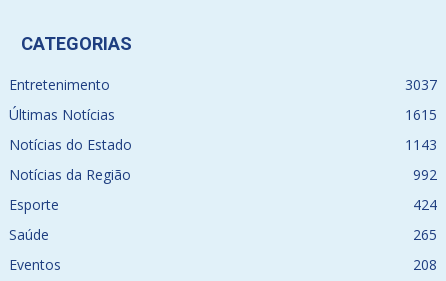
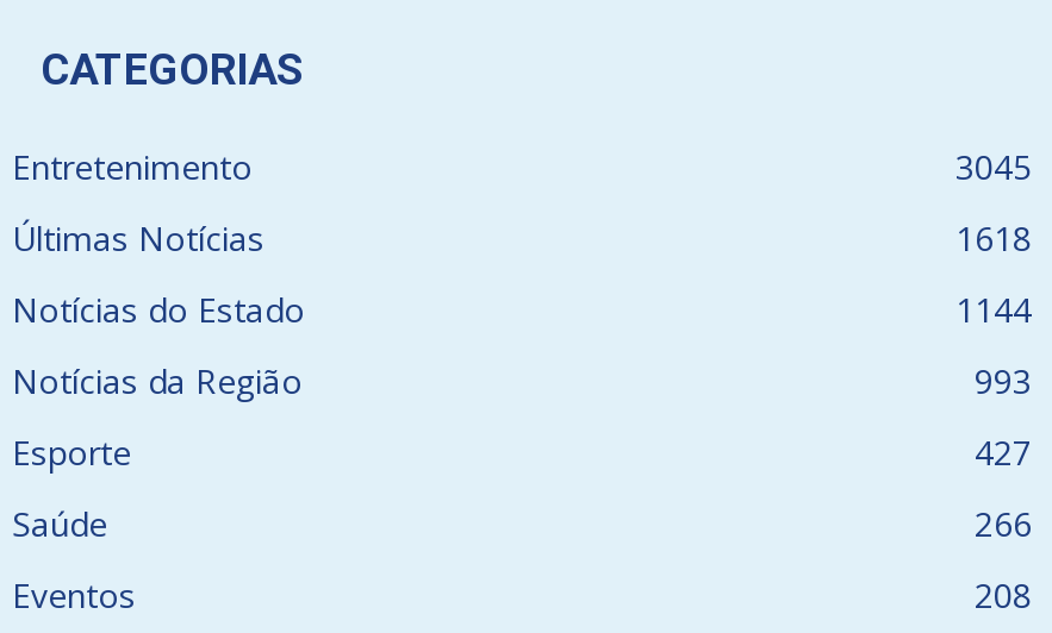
- 3037
+ 3045

- 1615
+ 1618

- 1143
+ 1144

- 992
+ 993

- 424
+ 427

- 265
+ 266
